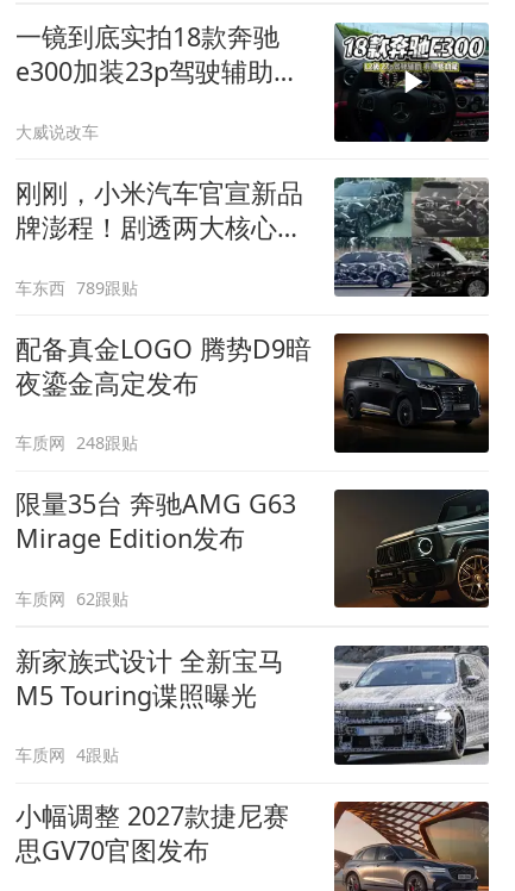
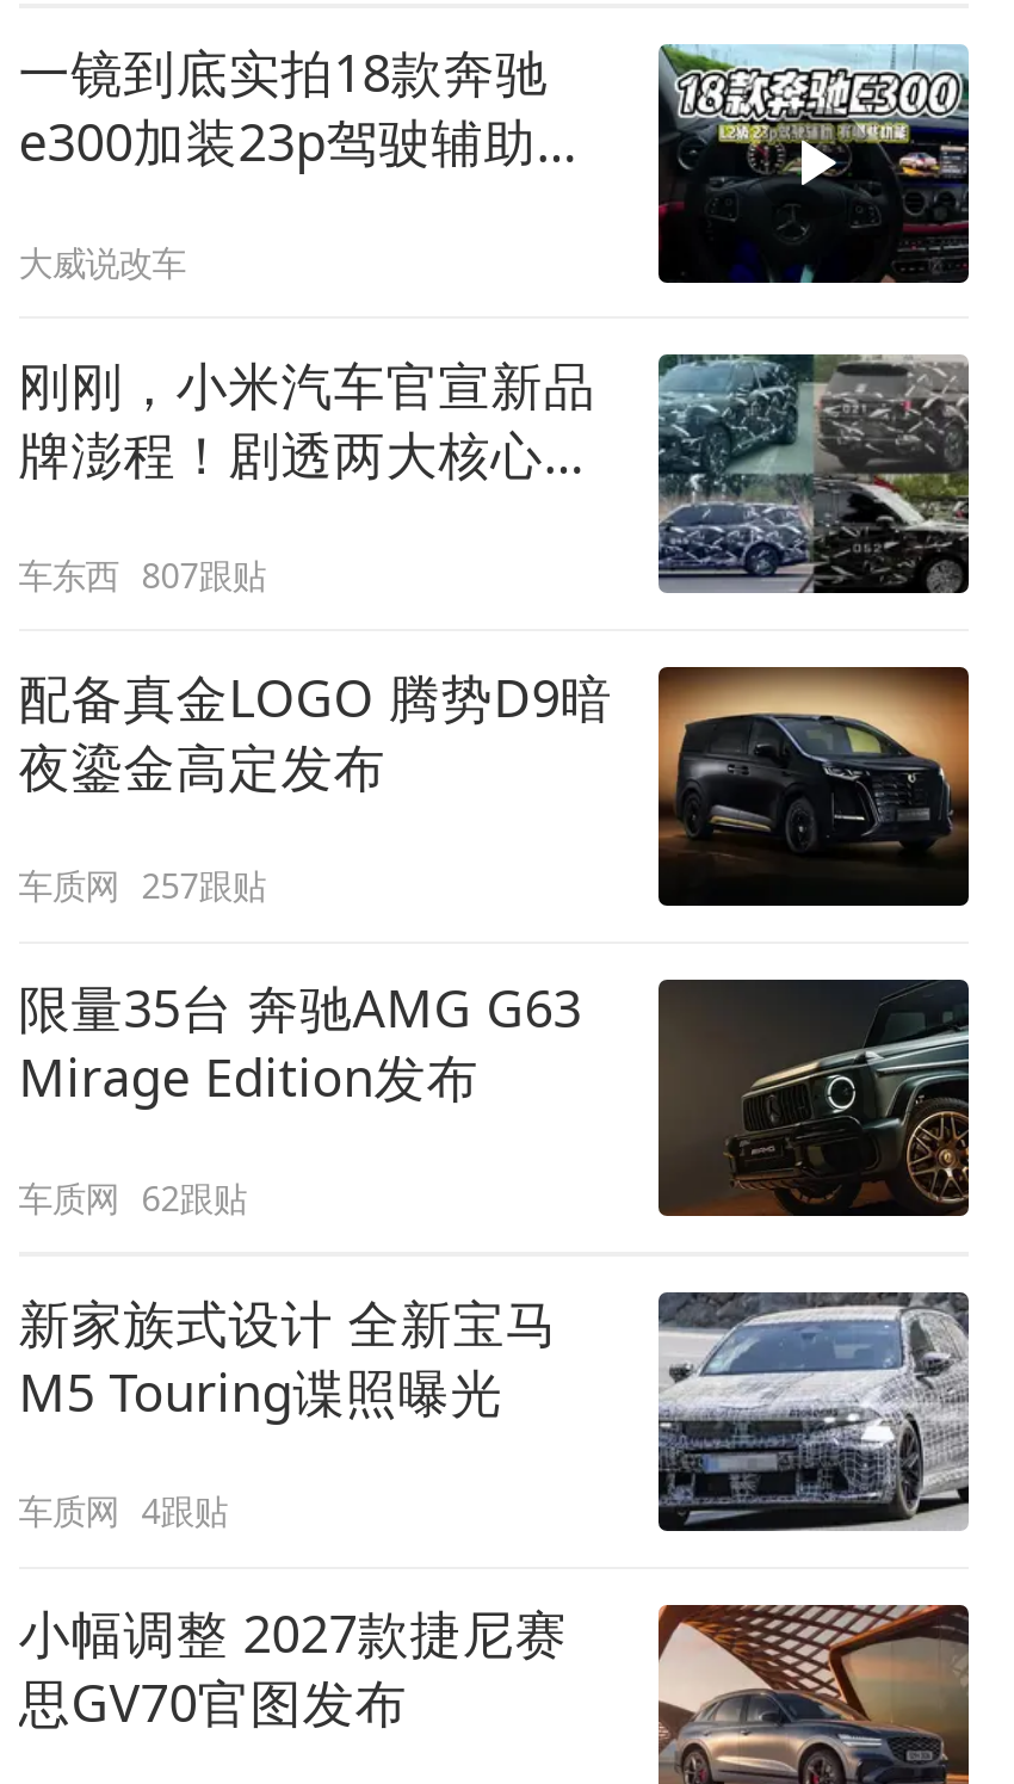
- 车东西 789跟贴
+ 车东西 807跟贴

- 车质网 248跟贴
+ 车质网 257跟贴
